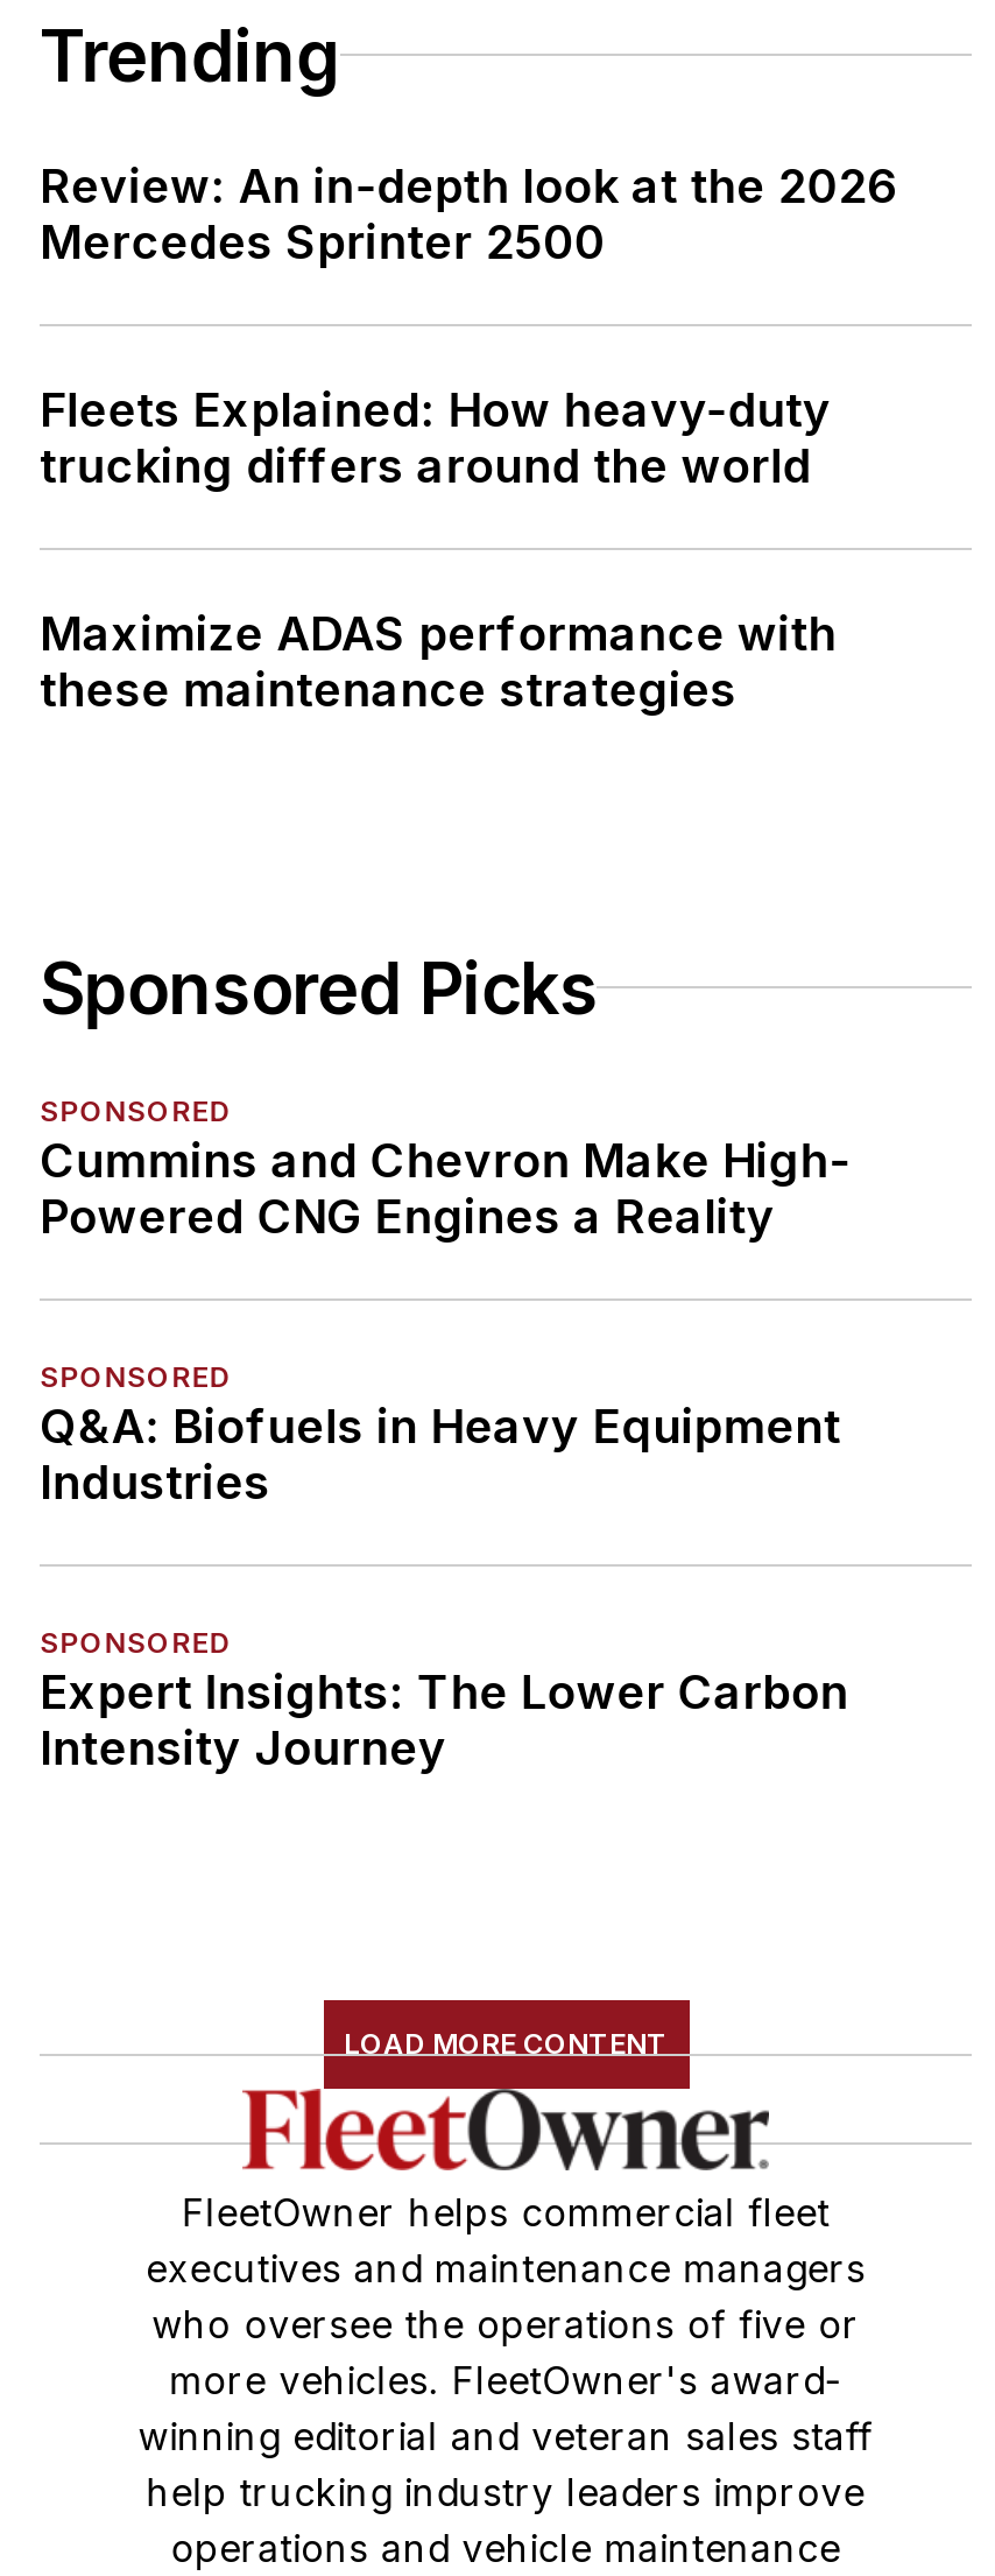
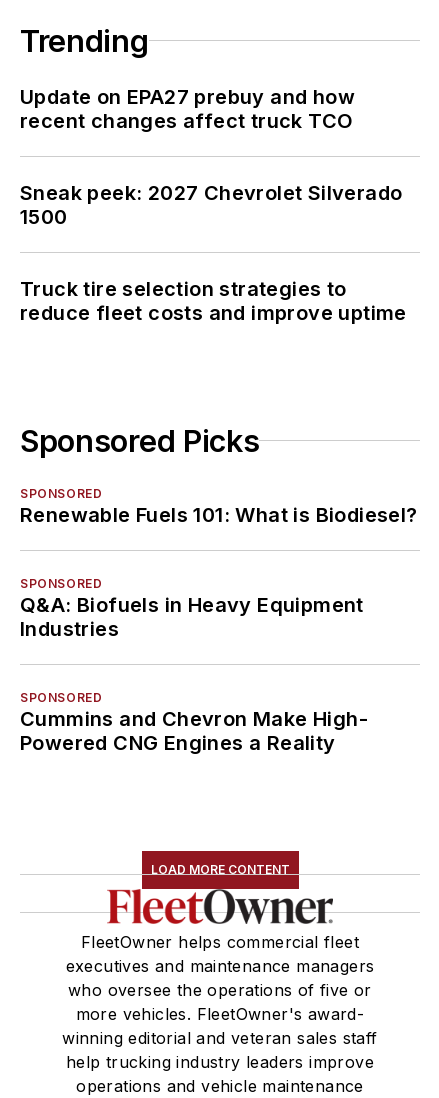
- Review: An in-depth look at the 2026
- Mercedes Sprinter 2500
+ Update on EPA27 prebuy and how
+ recent changes affect truck TCO

- Fleets Explained: How heavy-duty
- trucking differs around the world
+ Sneak peek: 2027 Chevrolet Silverado
+ 1500

- Maximize ADAS performance with
- these maintenance strategies
+ Truck tire selection strategies to
+ reduce fleet costs and improve uptime

moved down: Cummins and Chevron Make High- | Powered CNG Engines a Reality

+ Renewable Fuels 101: What is Biodiesel?

- Expert Insights: The Lower Carbon
- Intensity Journey
